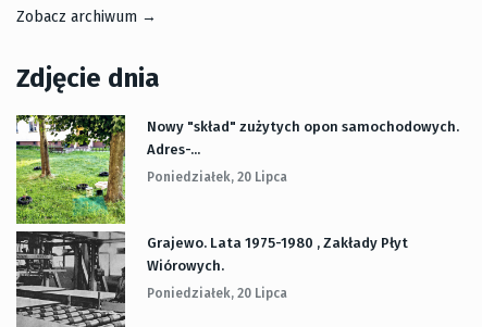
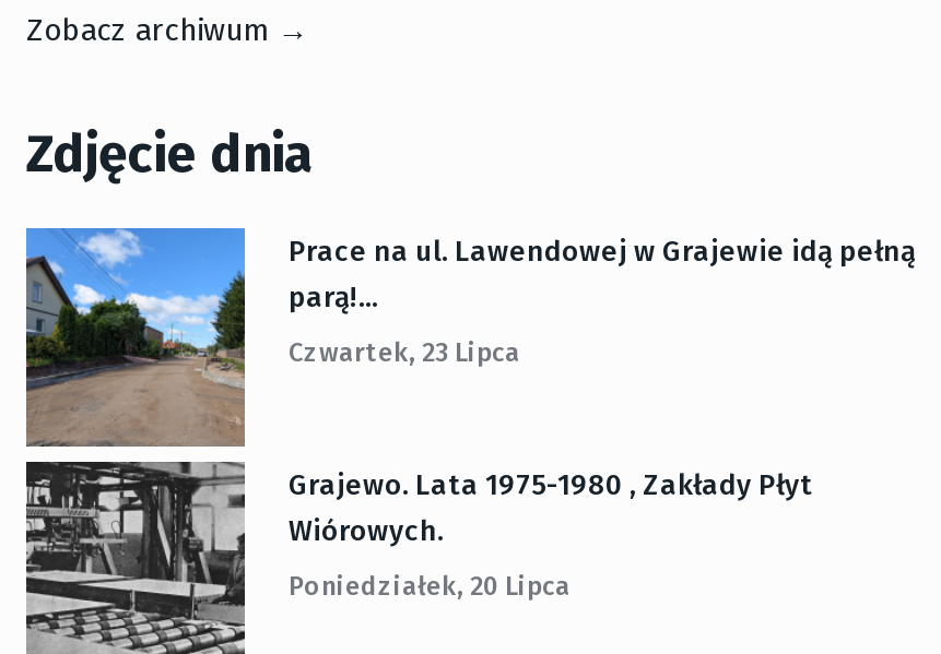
- [image]
- Nowy "skład" zużytych opon samochodowych.
- Adres-...
+ [image]
+ Prace na ul. Lawendowej w Grajewie idą pełną
+ parą!...

- Poniedziałek, 20 Lipca
+ Czwartek, 23 Lipca
